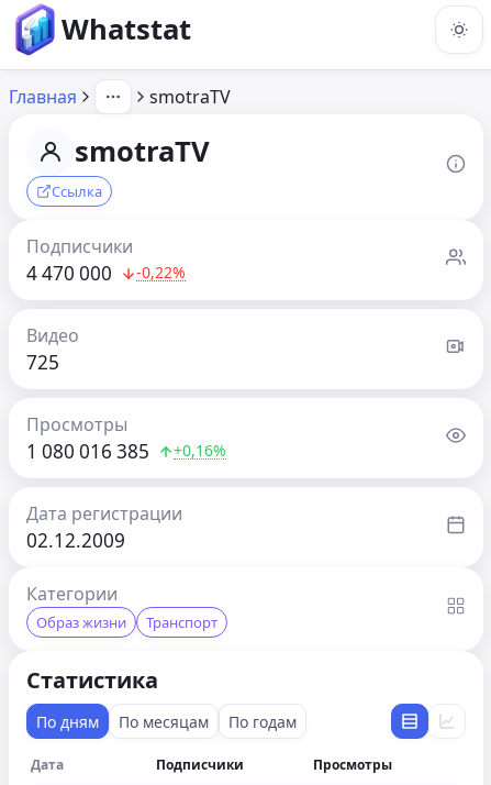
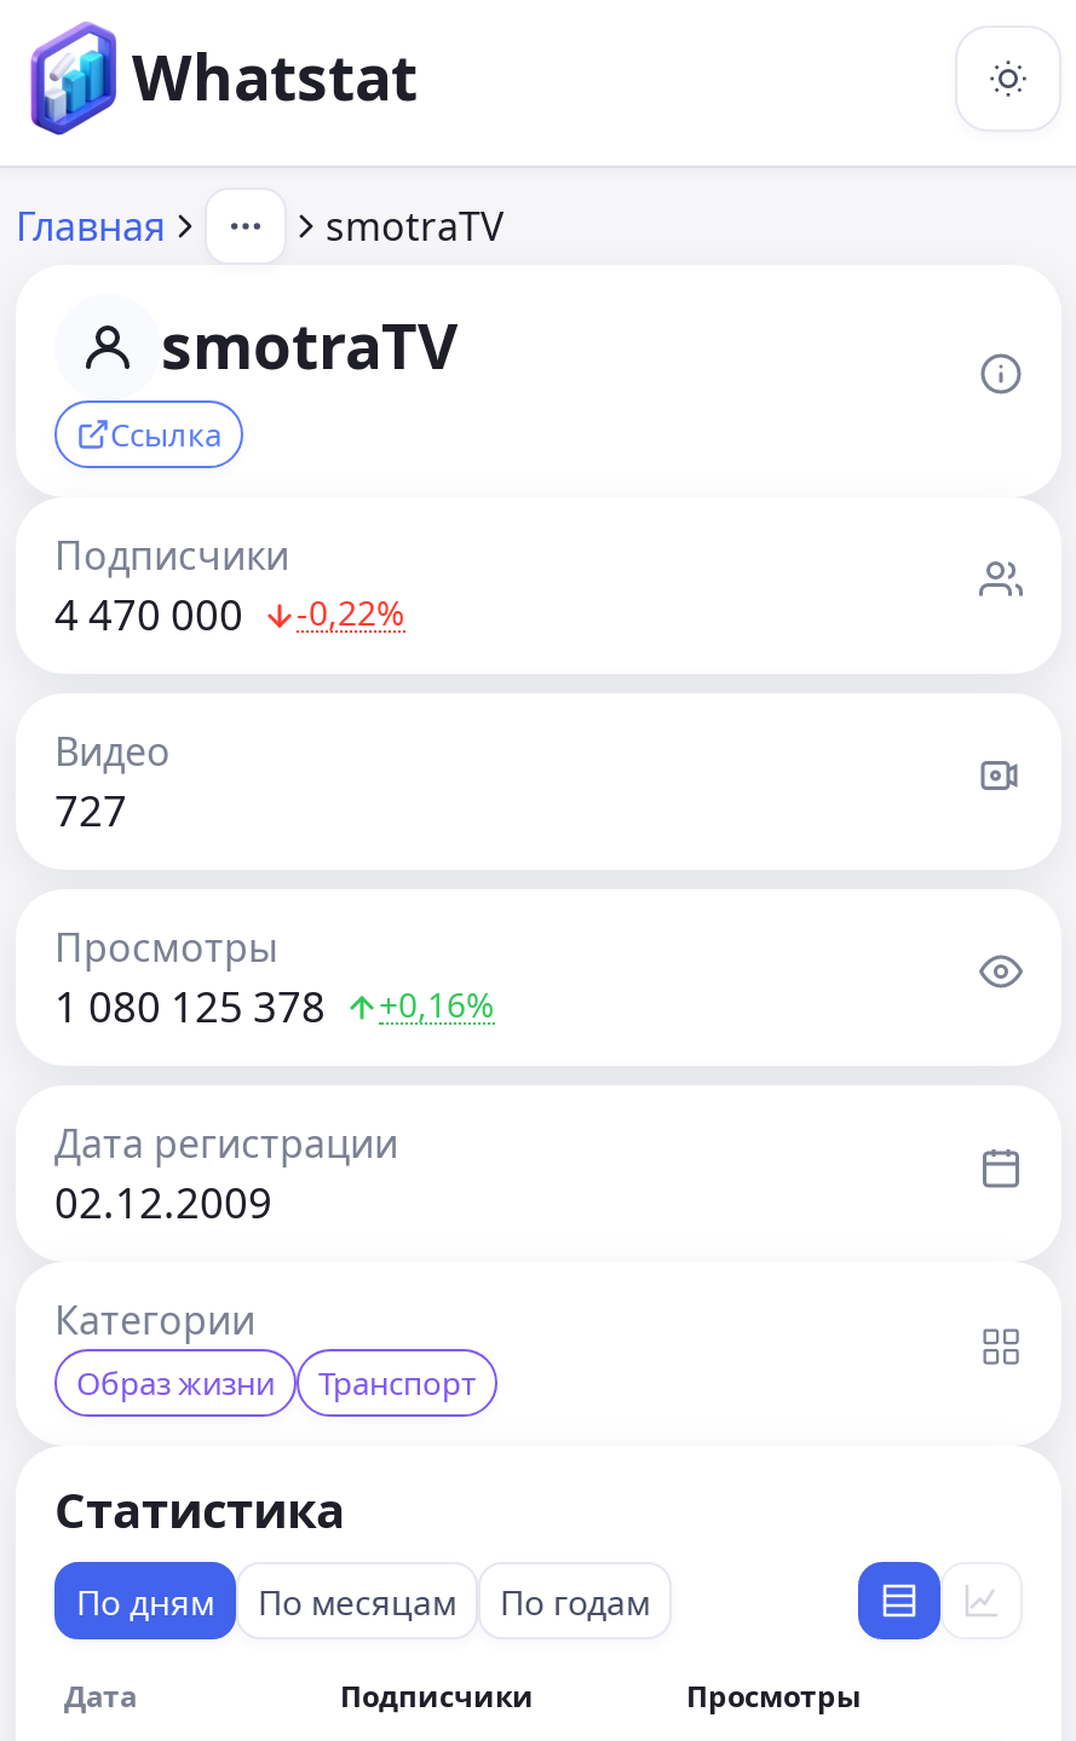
- 725
+ 727

- 1 080 016 385 +0,16%
+ 1 080 125 378 +0,16%
